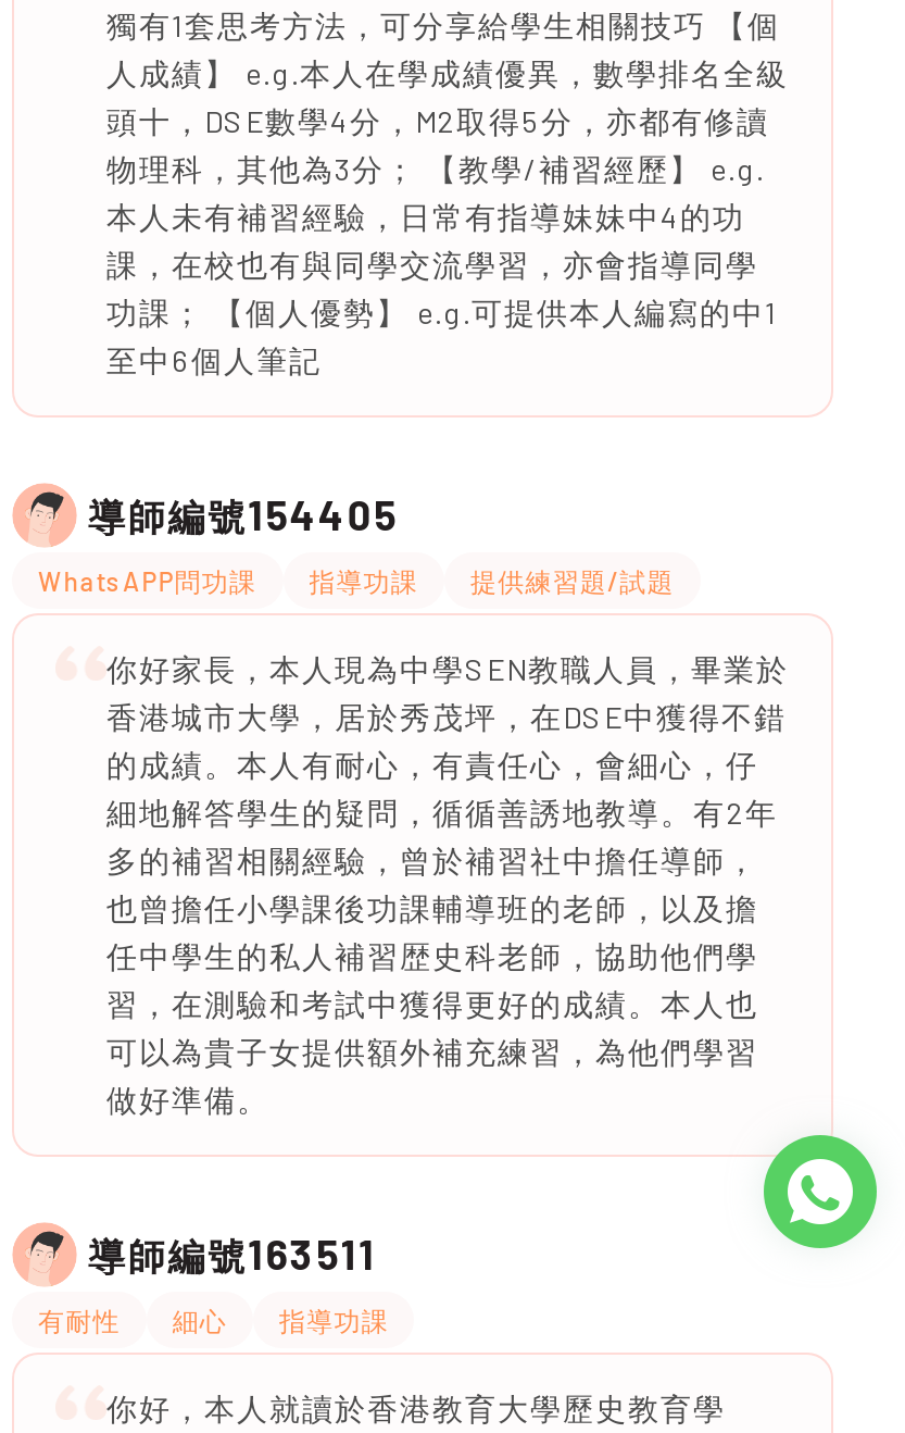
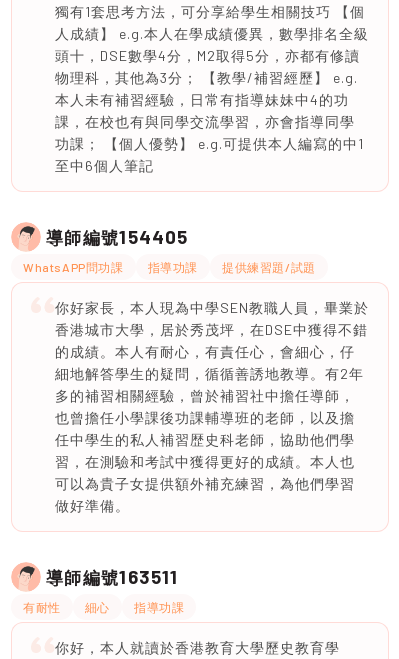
- [image]
